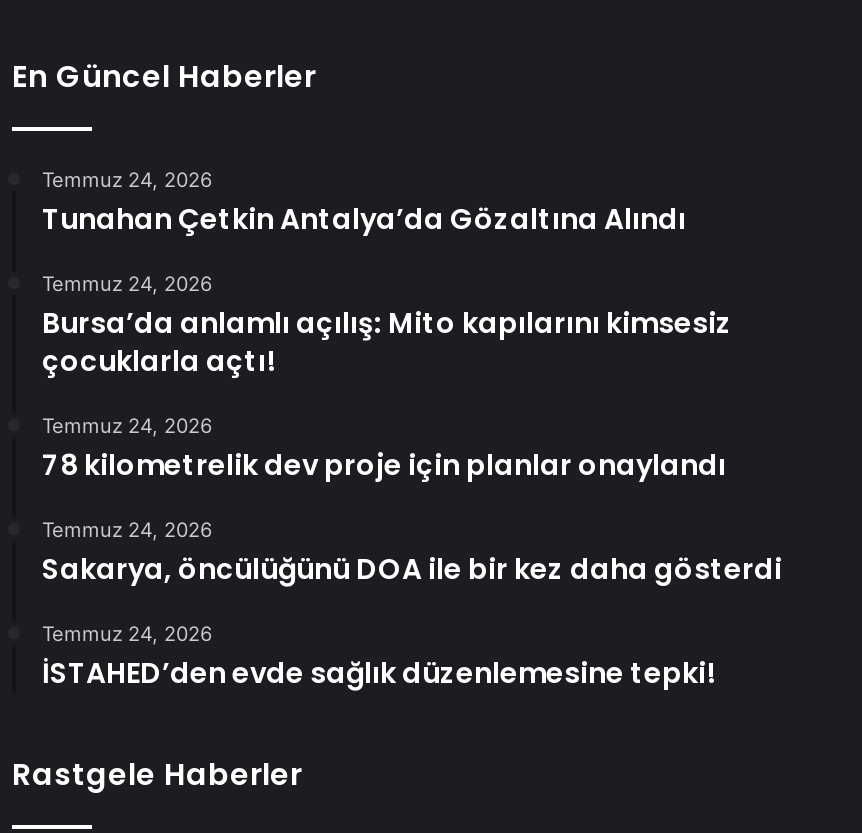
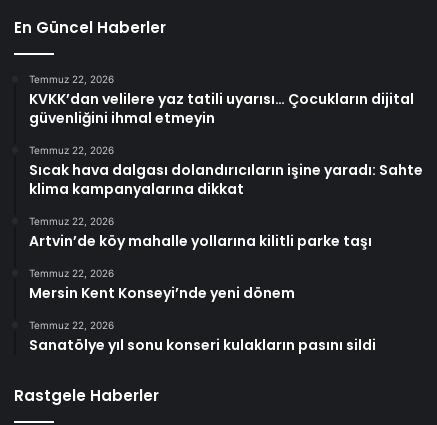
- Temmuz 24, 2026
- Tunahan Çetkin Antalya’da Gözaltına Alındı
+ Temmuz 22, 2026
+ KVKK’dan velilere yaz tatili uyarısı… Çocukların dijital
+ güvenliğini ihmal etmeyin

- Temmuz 24, 2026
- Bursa’da anlamlı açılış: Mito kapılarını kimsesiz
- çocuklarla açtı!
+ Temmuz 22, 2026
+ Sıcak hava dalgası dolandırıcıların işine yaradı: Sahte
+ klima kampanyalarına dikkat

- Temmuz 24, 2026
- 78 kilometrelik dev proje için planlar onaylandı
+ Temmuz 22, 2026
+ Artvin’de köy mahalle yollarına kilitli parke taşı

- Temmuz 24, 2026
- Sakarya, öncülüğünü DOA ile bir kez daha gösterdi
+ Temmuz 22, 2026
+ Mersin Kent Konseyi’nde yeni dönem

- Temmuz 24, 2026
- İSTAHED’den evde sağlık düzenlemesine tepki!
+ Temmuz 22, 2026
+ Sanatölye yıl sonu konseri kulakların pasını sildi
